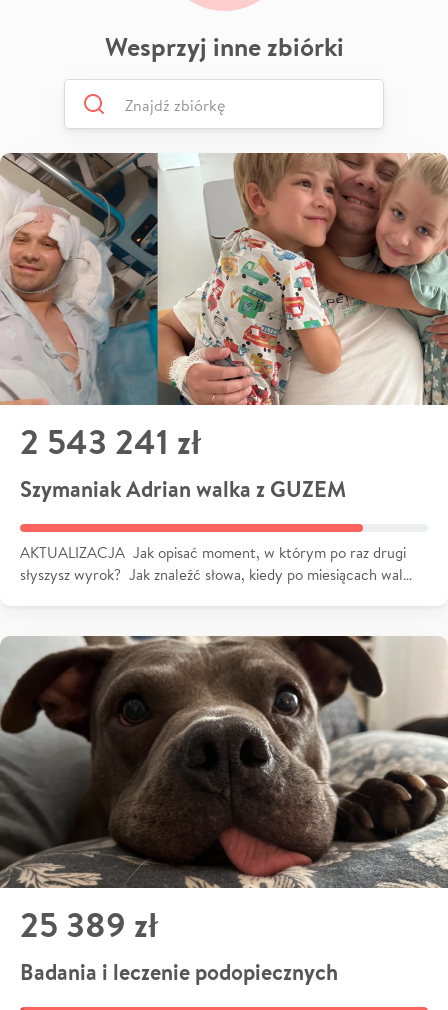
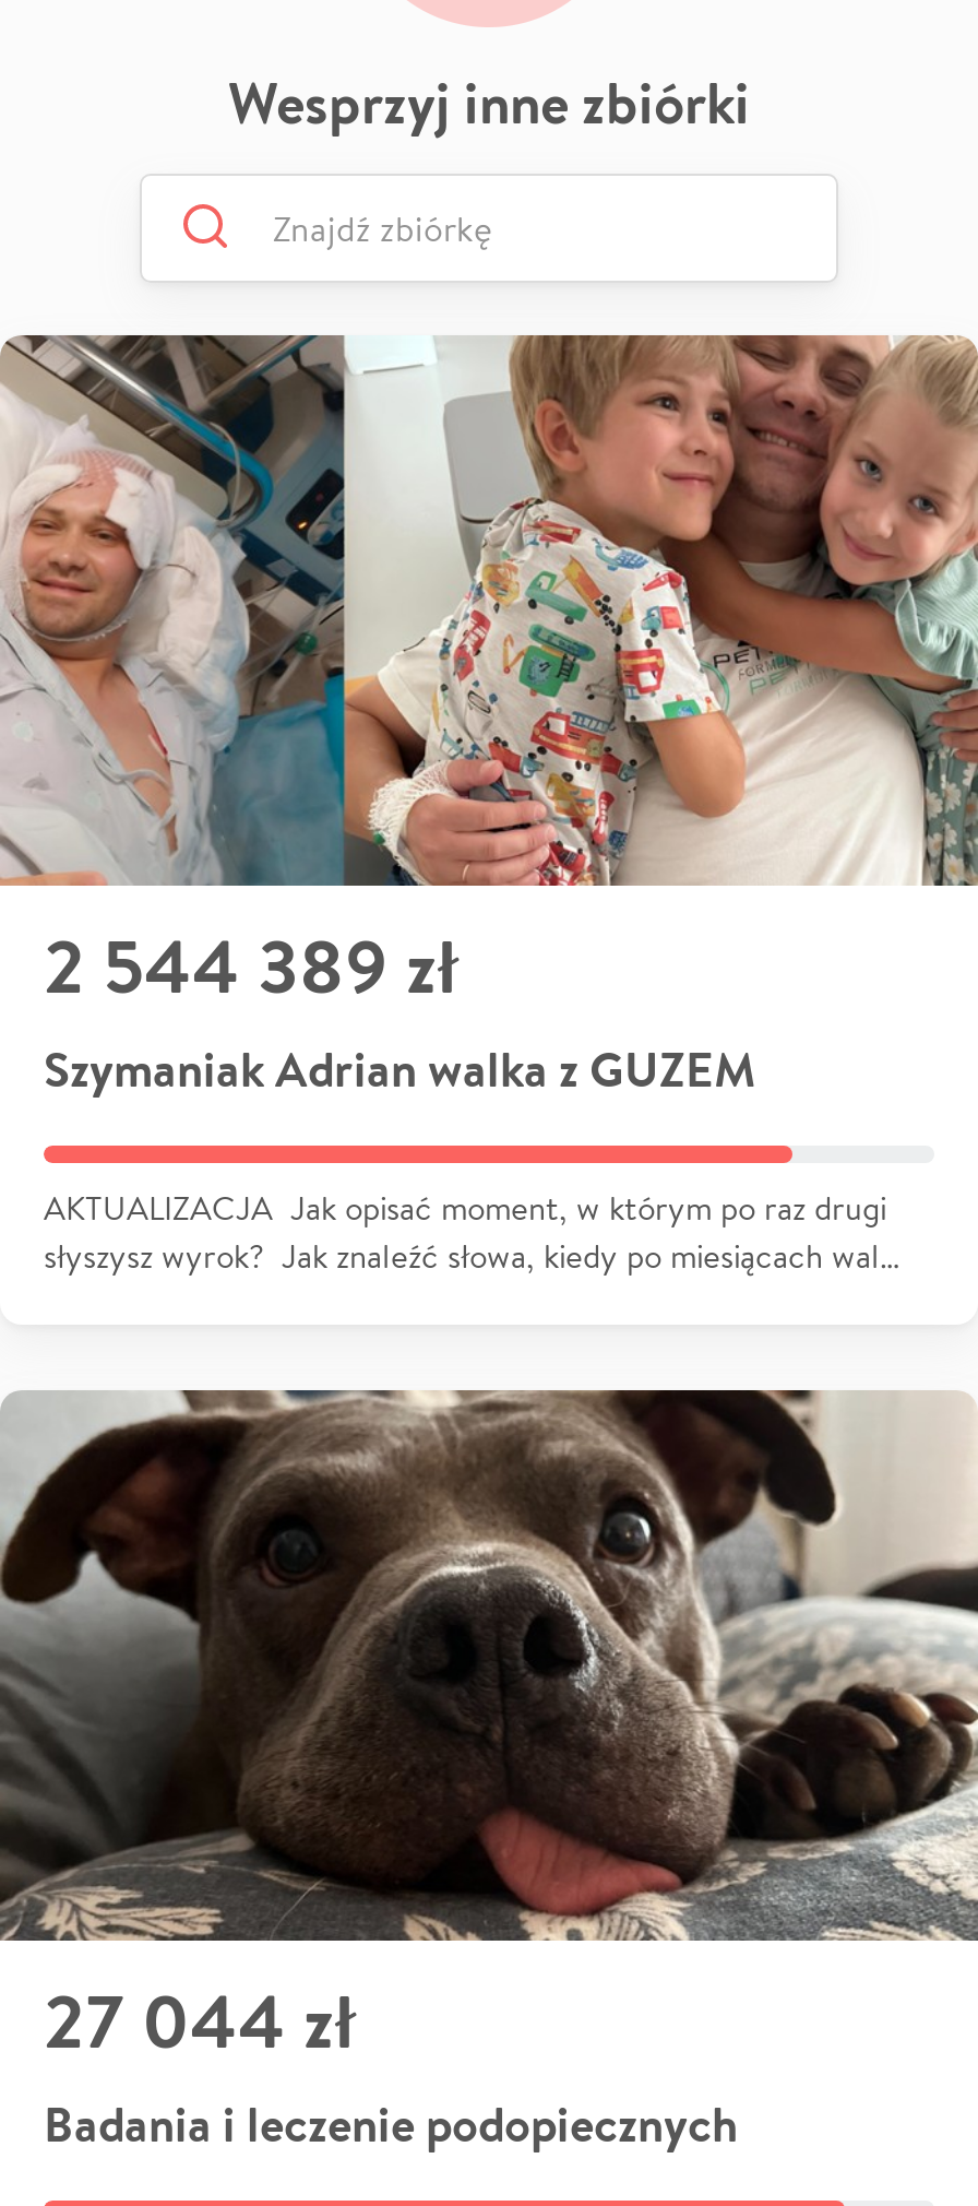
- 2 543 241 zł
+ 2 544 389 zł

- 25 389 zł
+ 27 044 zł
